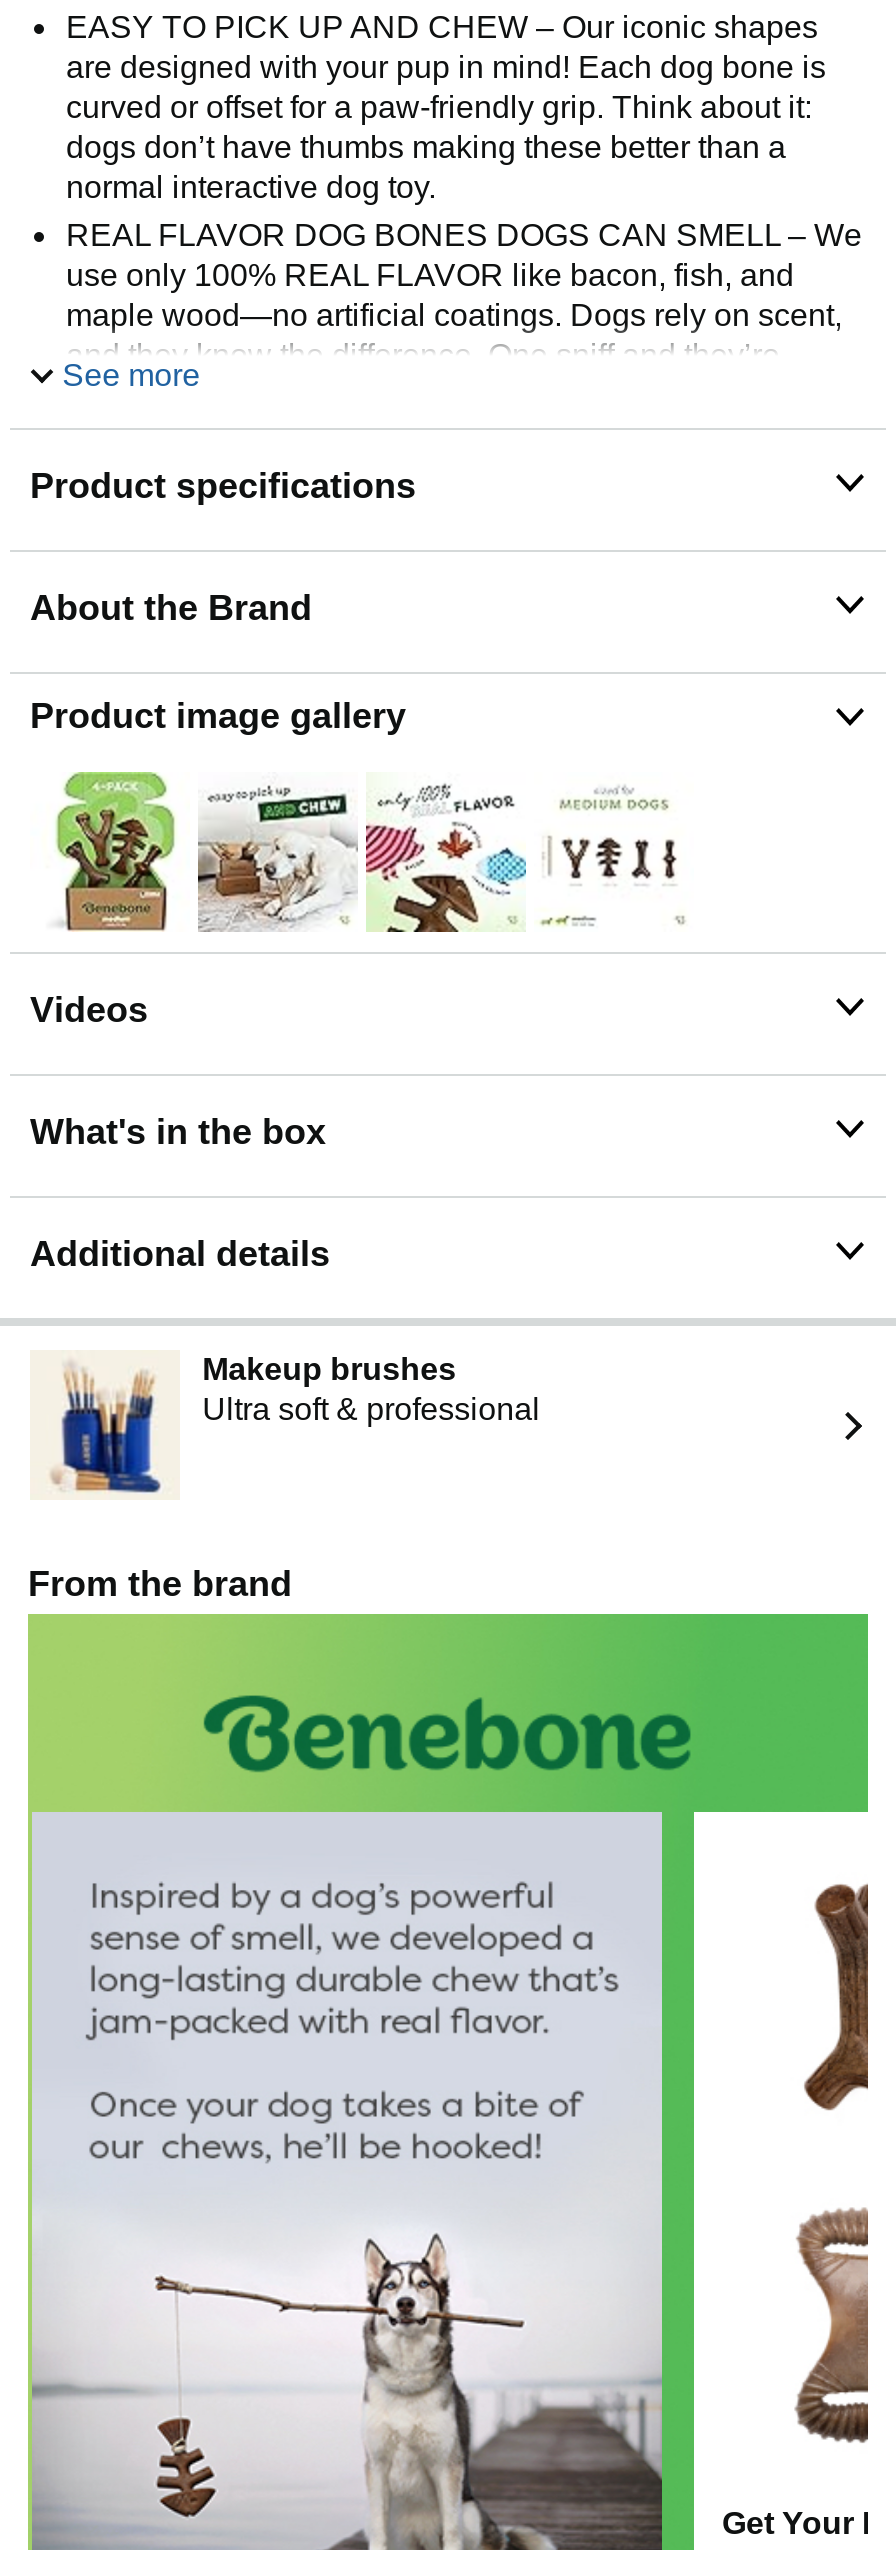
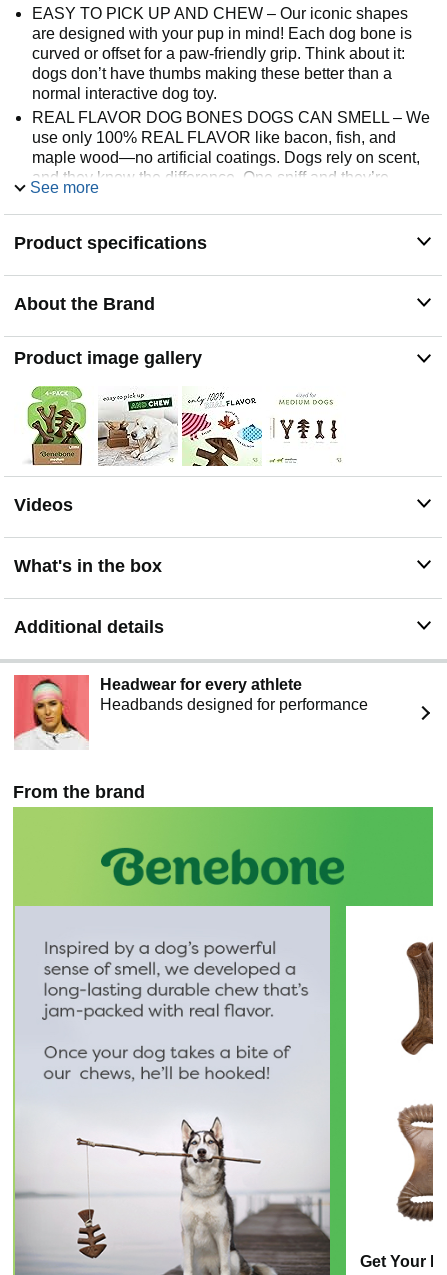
- [image]
- Makeup brushes
- Ultra soft & professional
+ [image]
+ Headwear for every athlete
+ Headbands designed for performance
